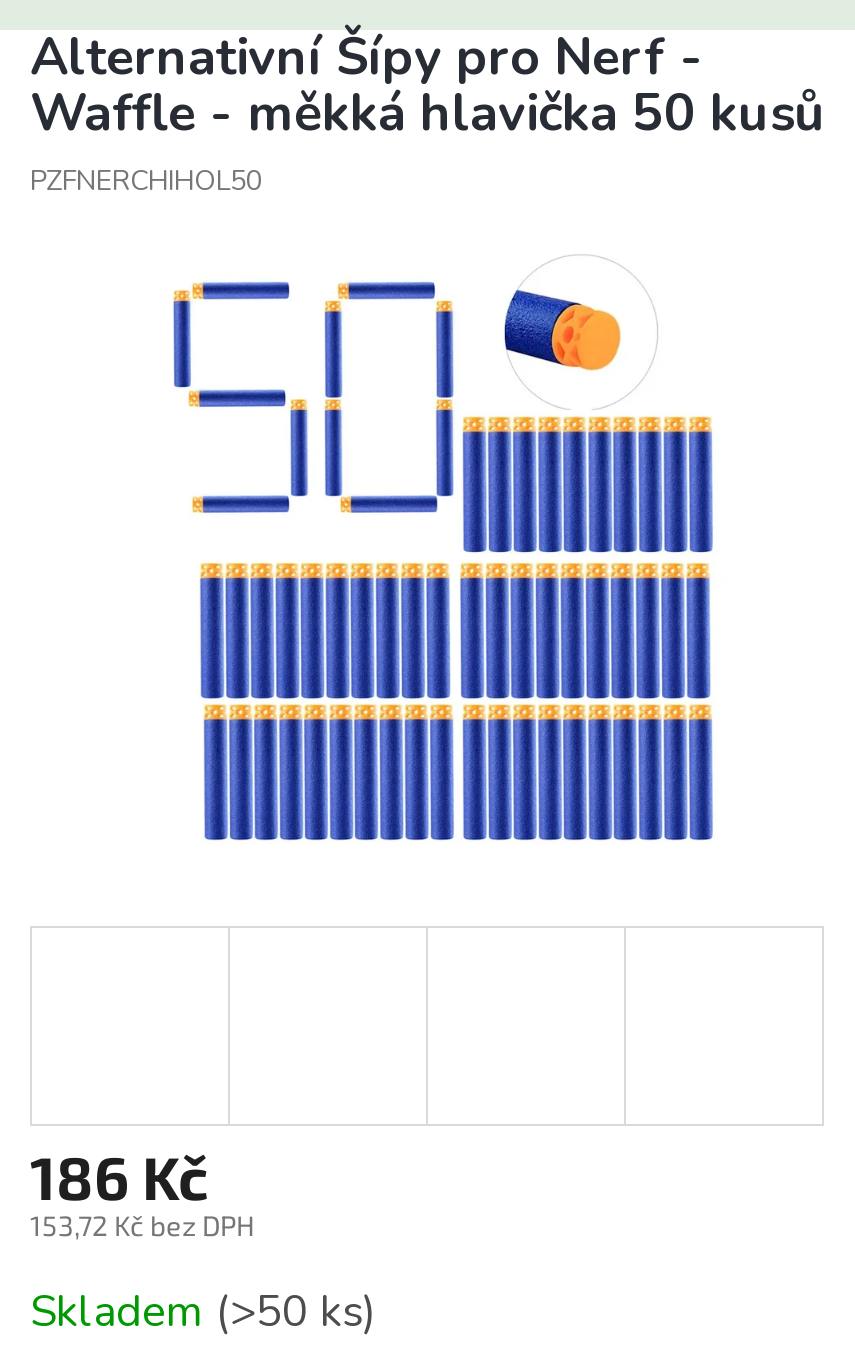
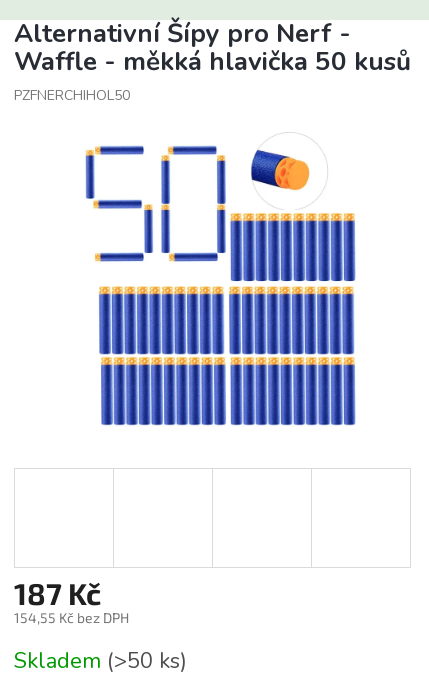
- 186 Kč
+ 187 Kč

- 153,72 Kč bez DPH
+ 154,55 Kč bez DPH
